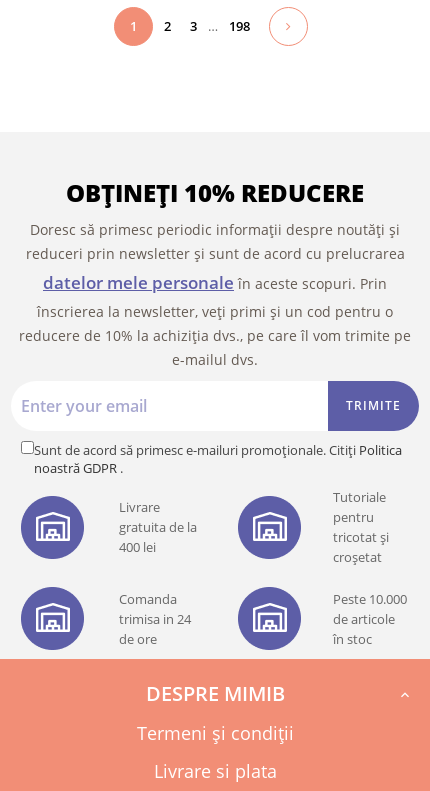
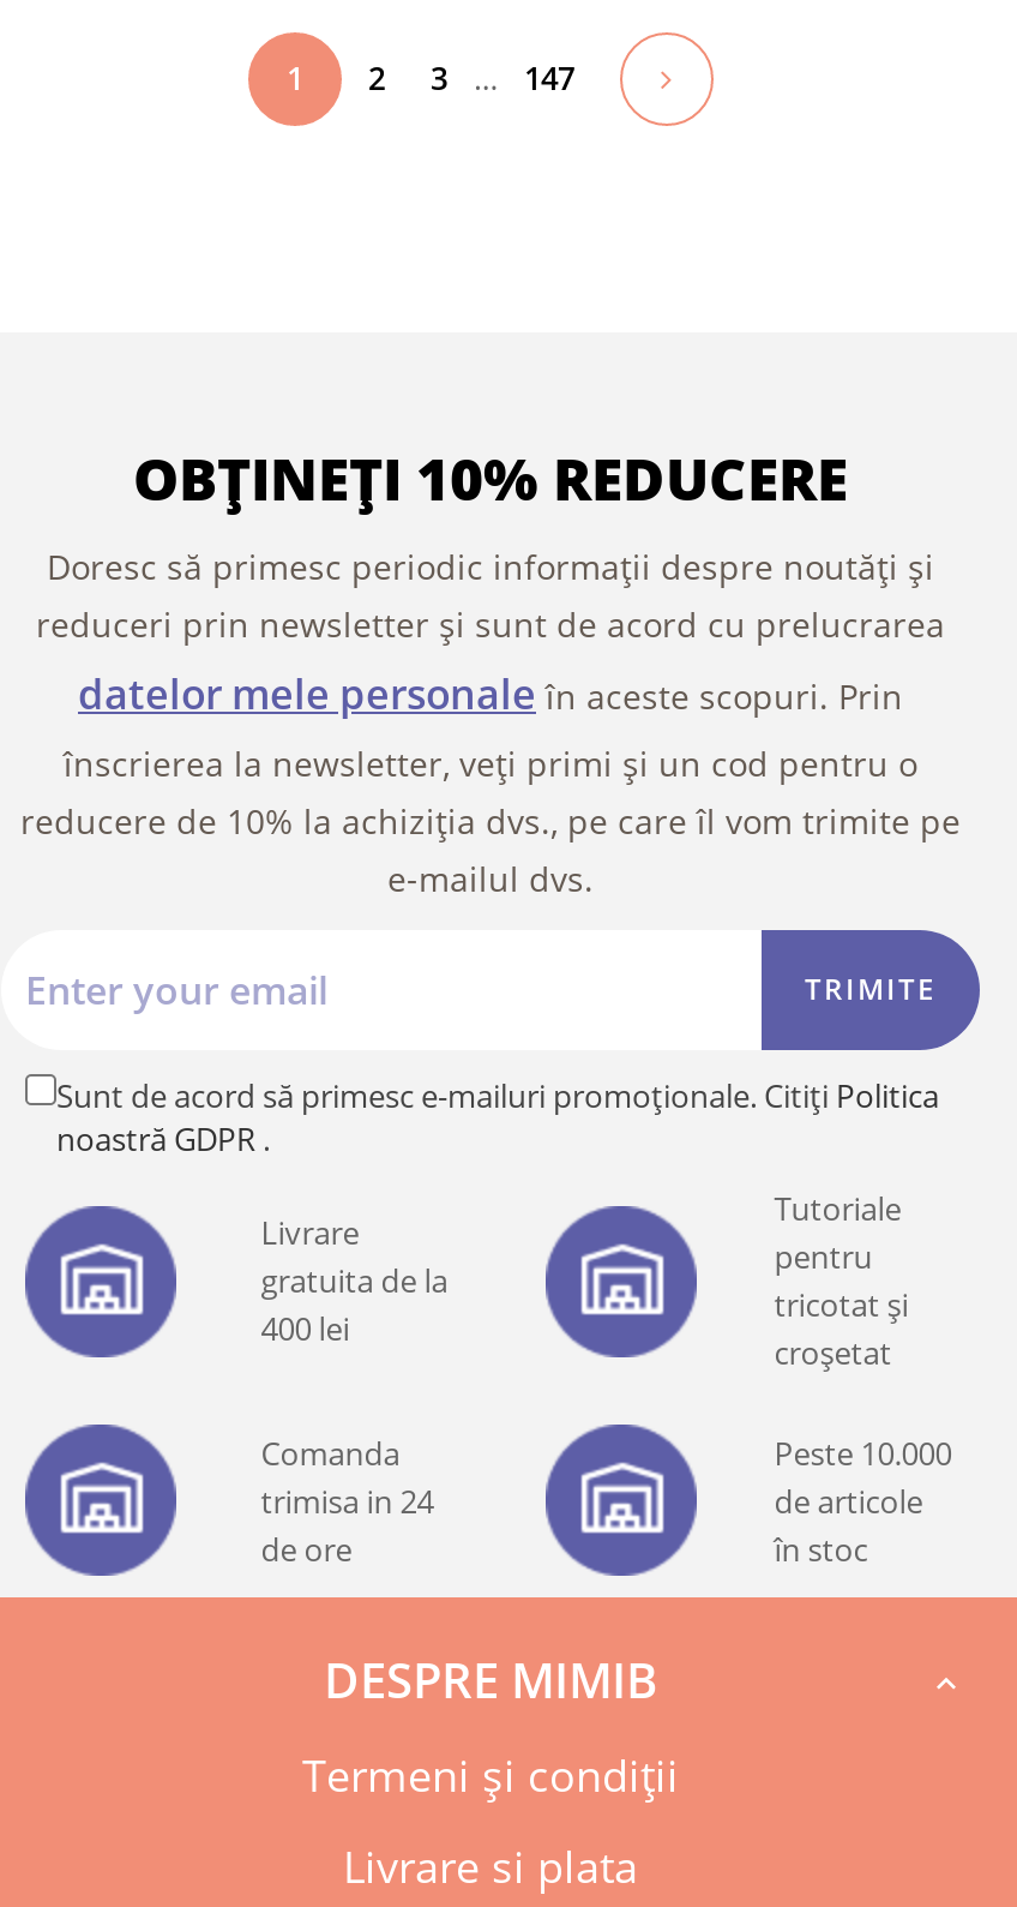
- 198
+ 147
